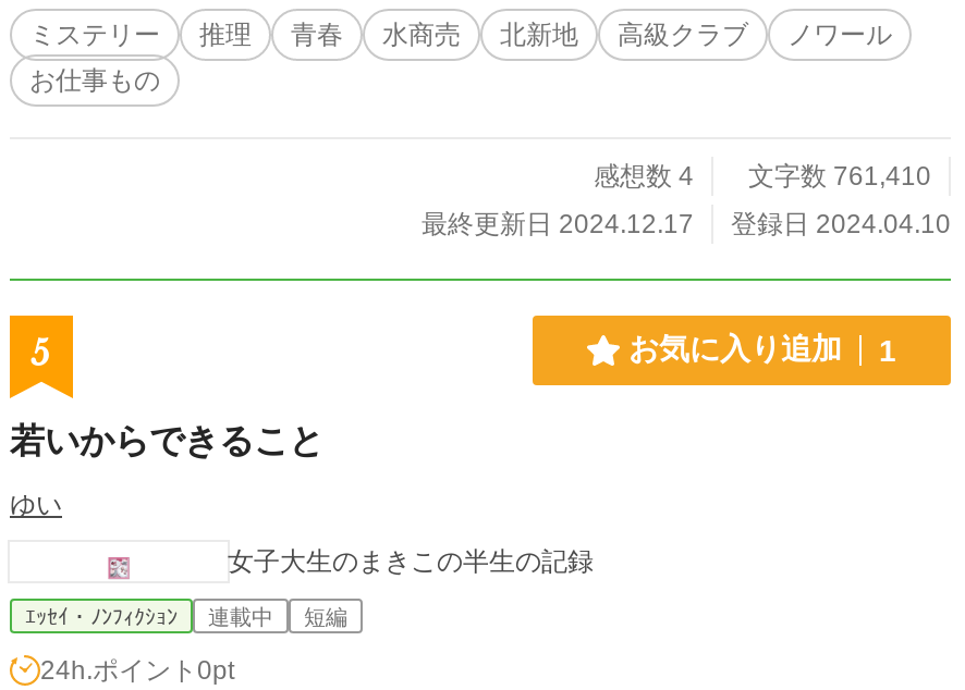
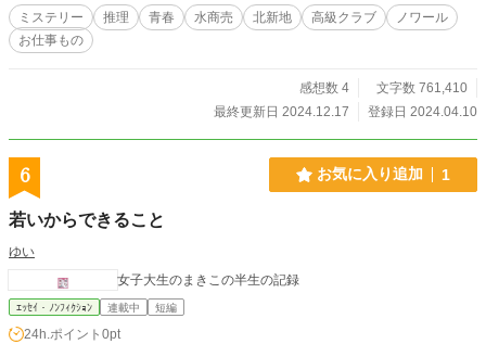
- 5
+ 6
